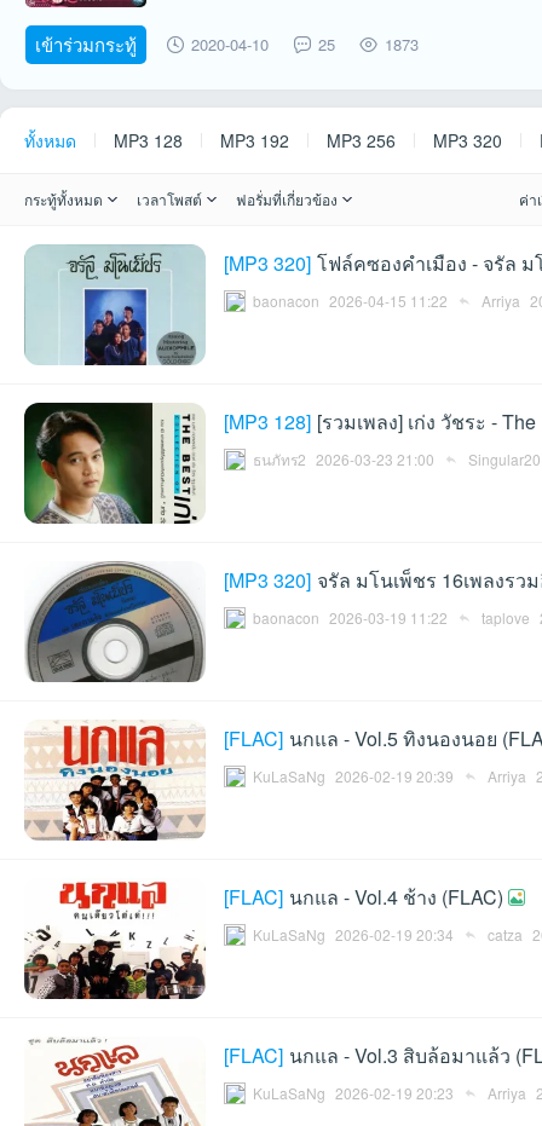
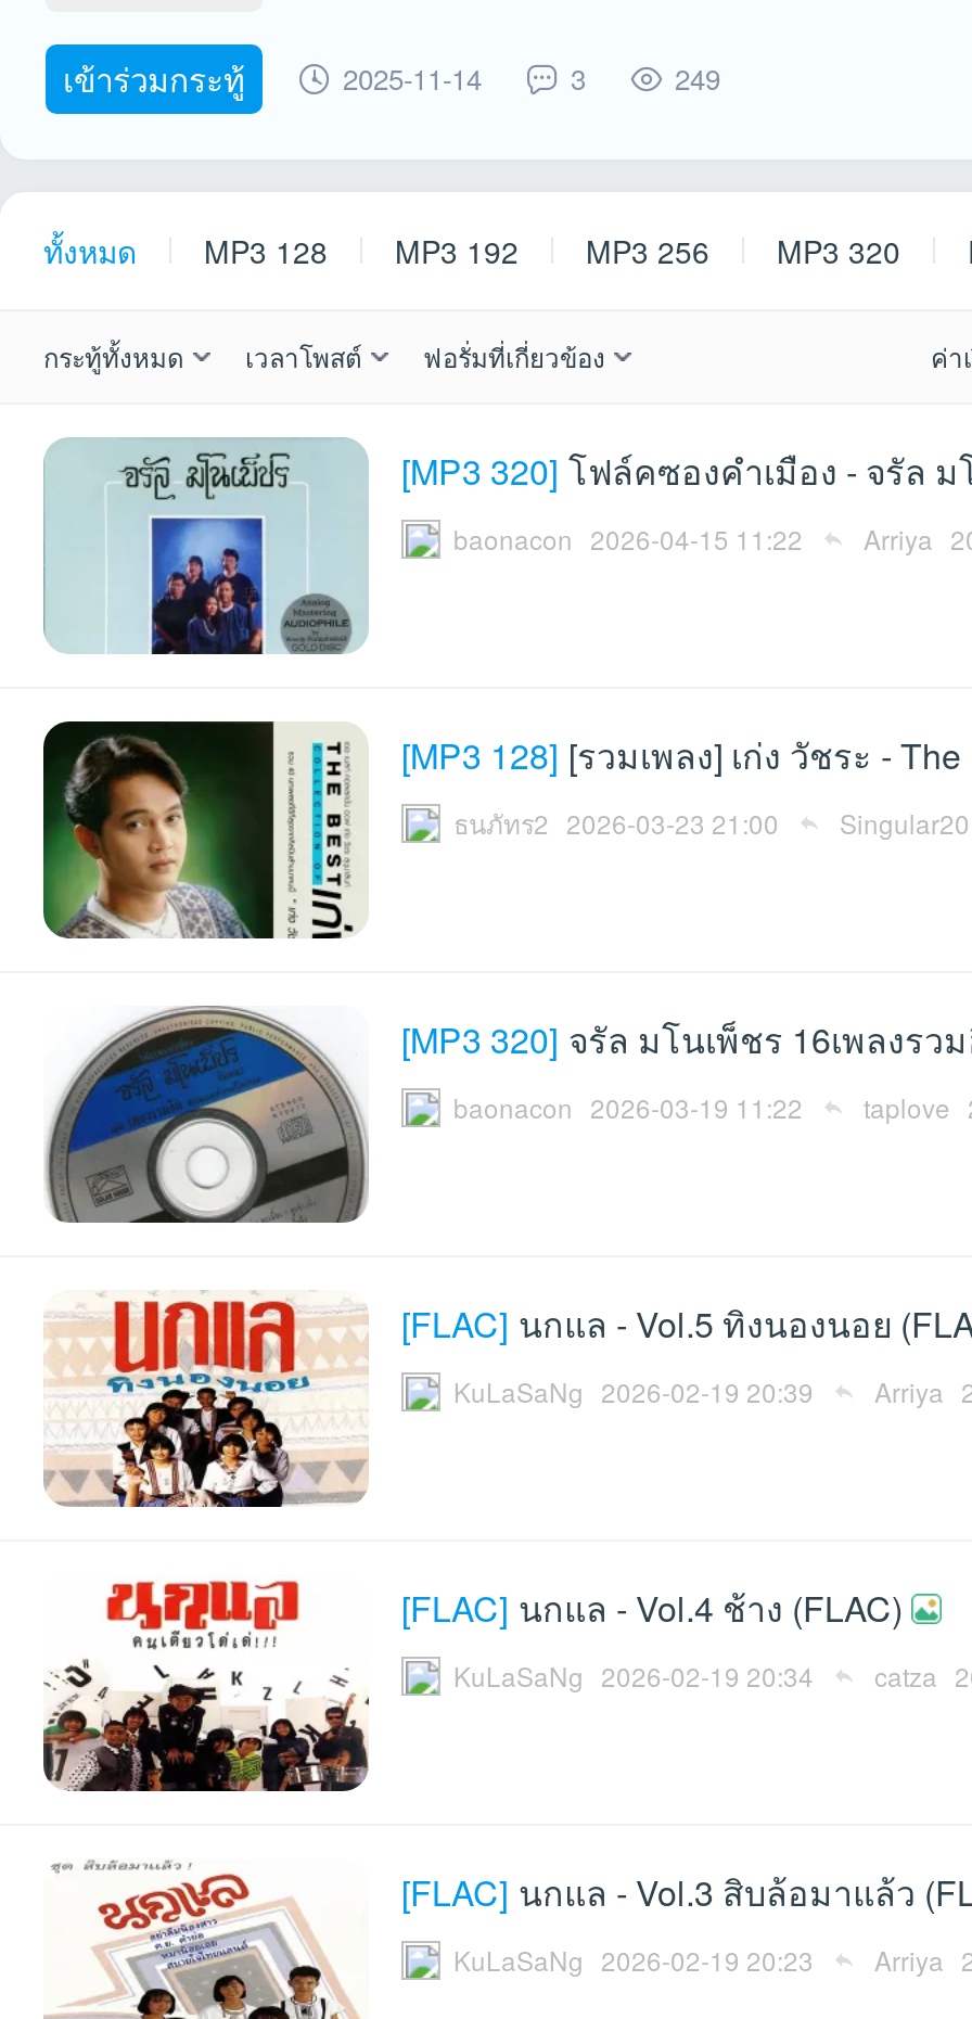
- 2020-04-10
+ 2025-11-14

- 25
+ 3

- 1873
+ 249
